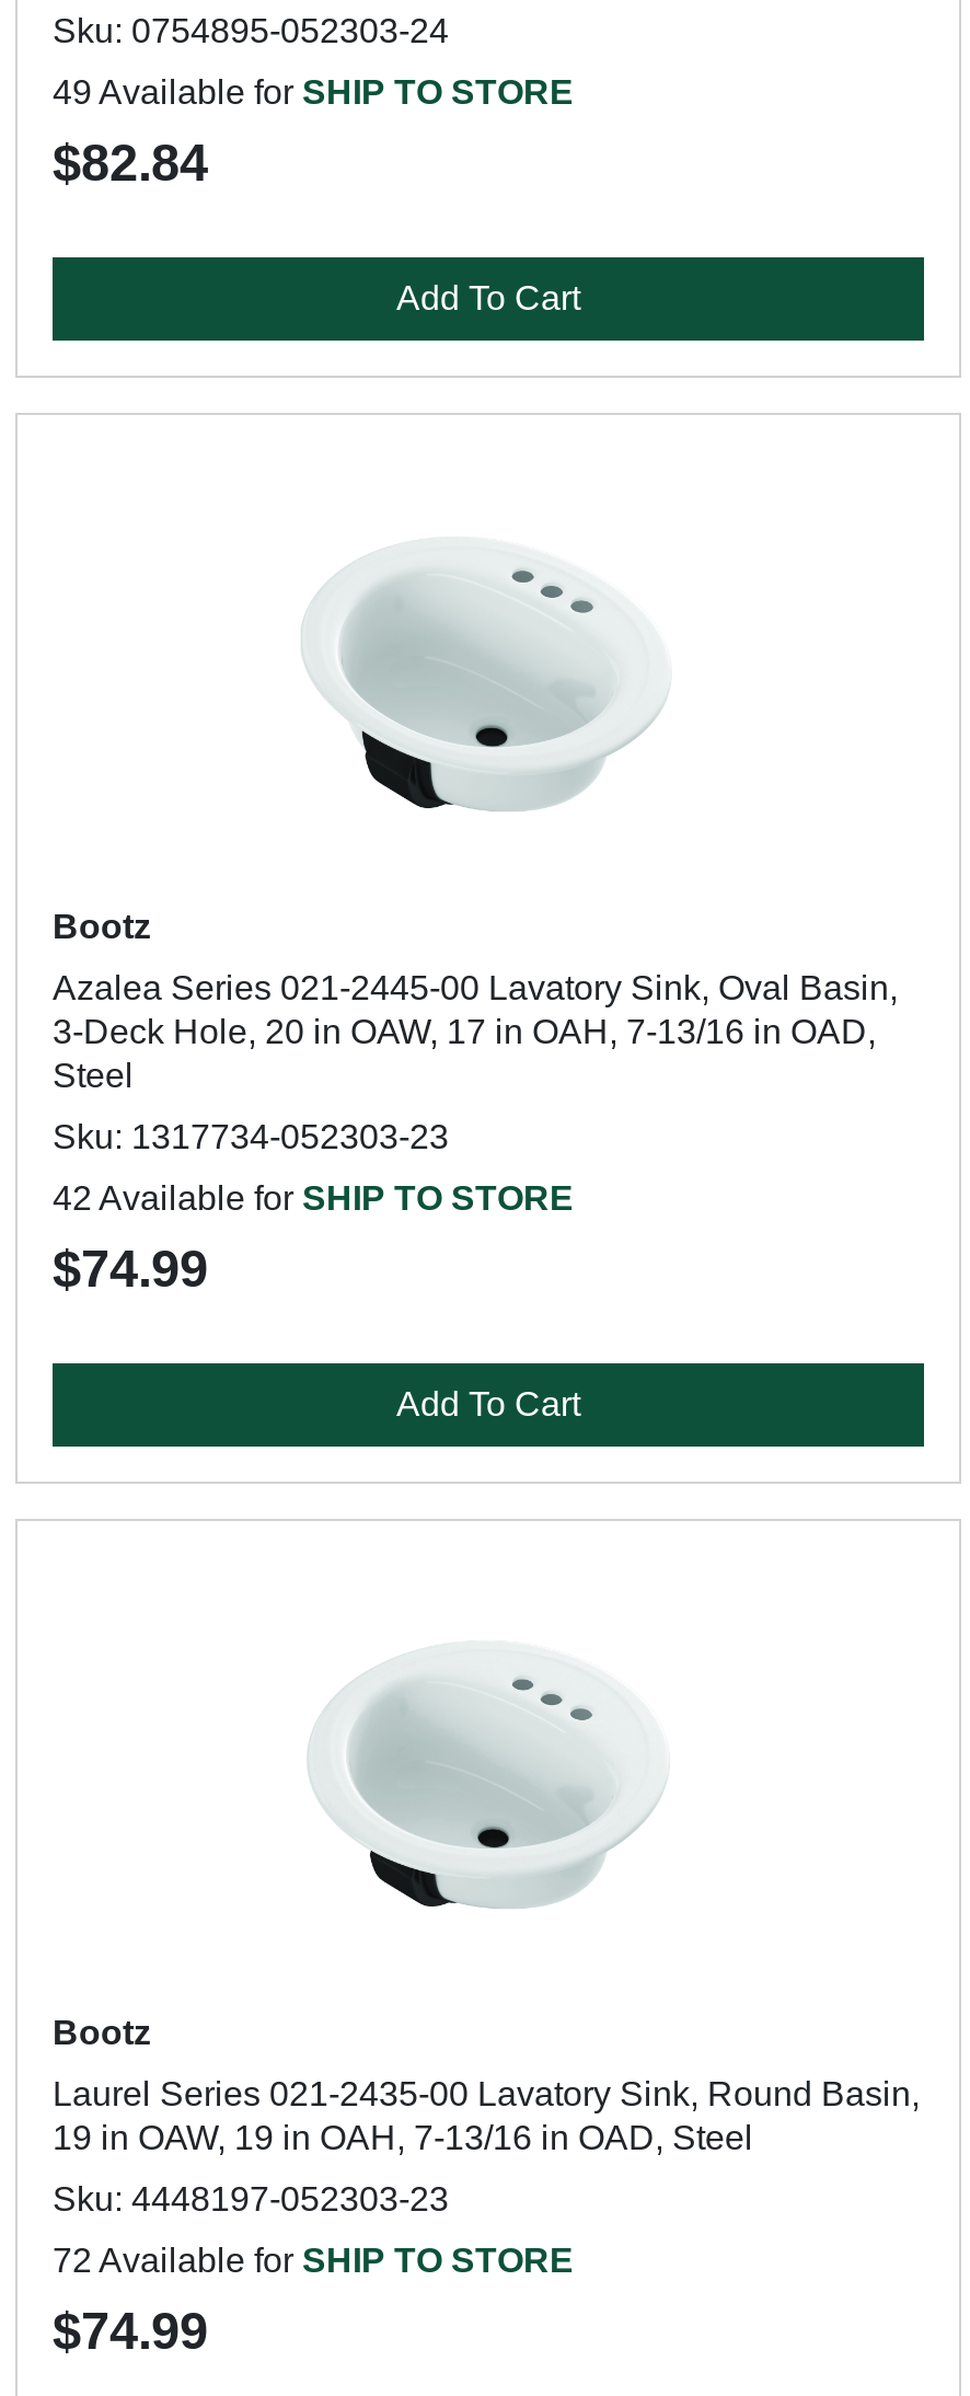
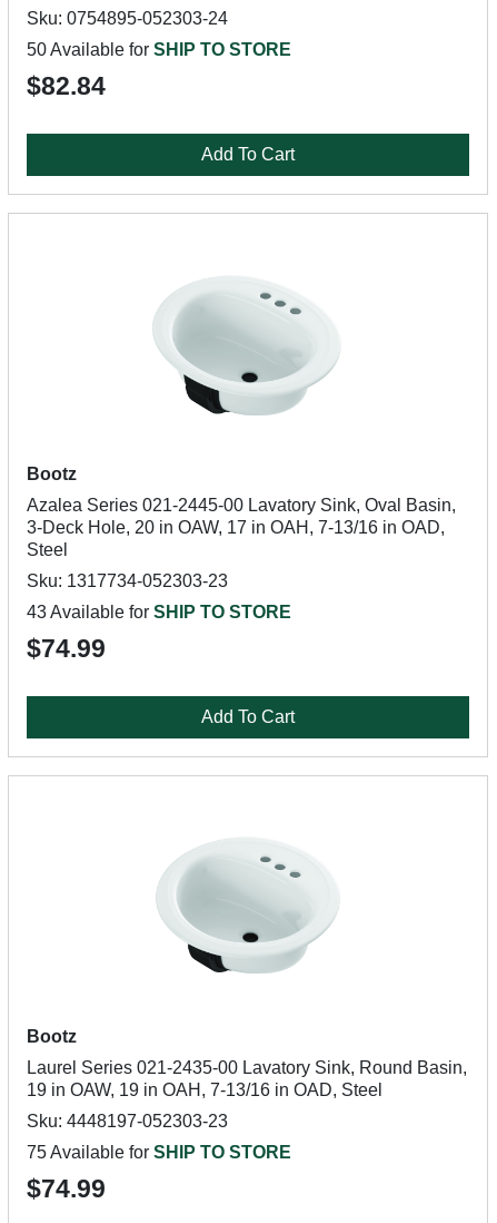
- 49 Available for SHIP TO STORE
+ 50 Available for SHIP TO STORE

- 42 Available for SHIP TO STORE
+ 43 Available for SHIP TO STORE

- 72 Available for SHIP TO STORE
+ 75 Available for SHIP TO STORE
